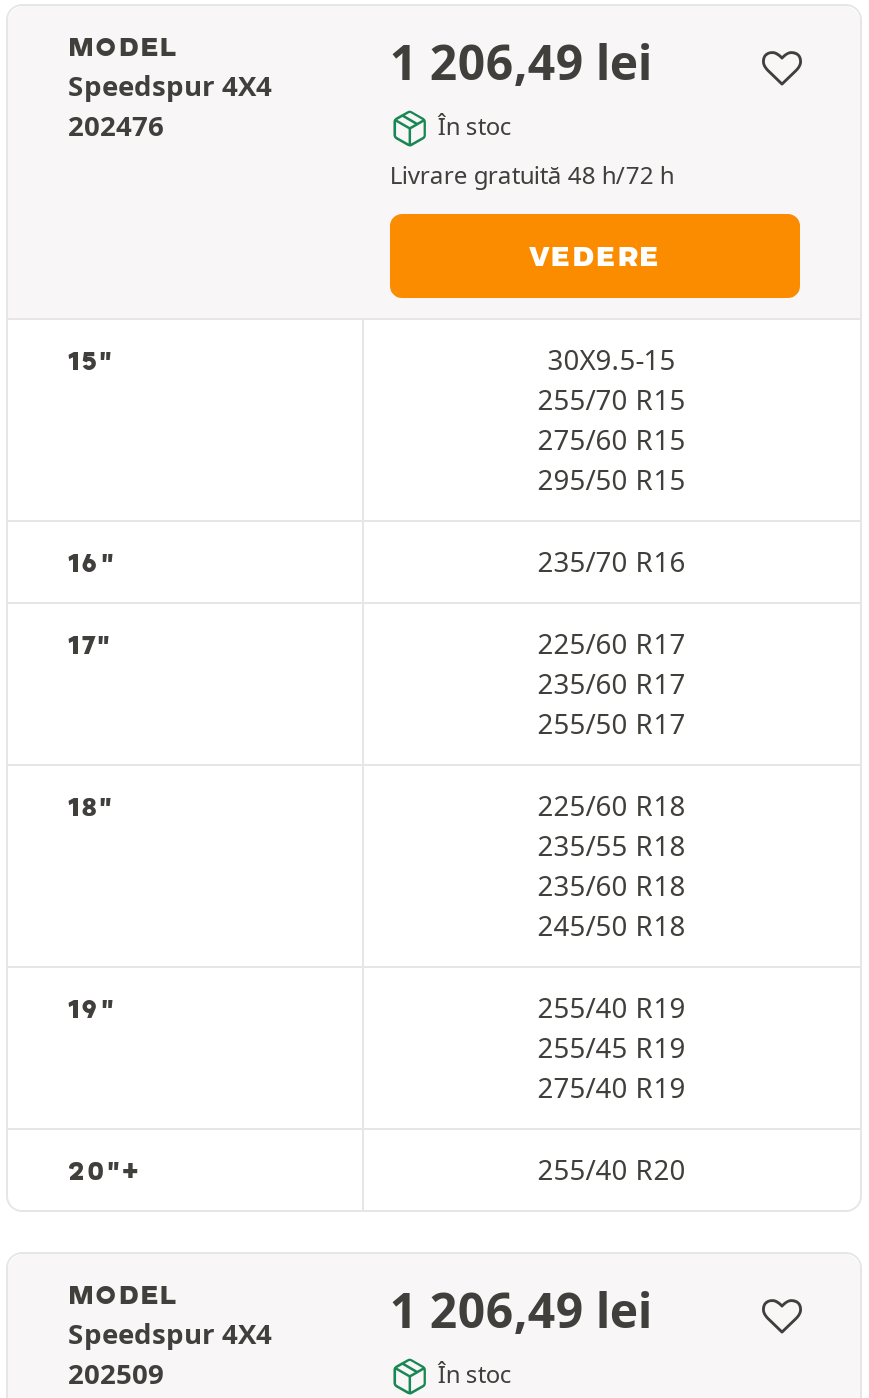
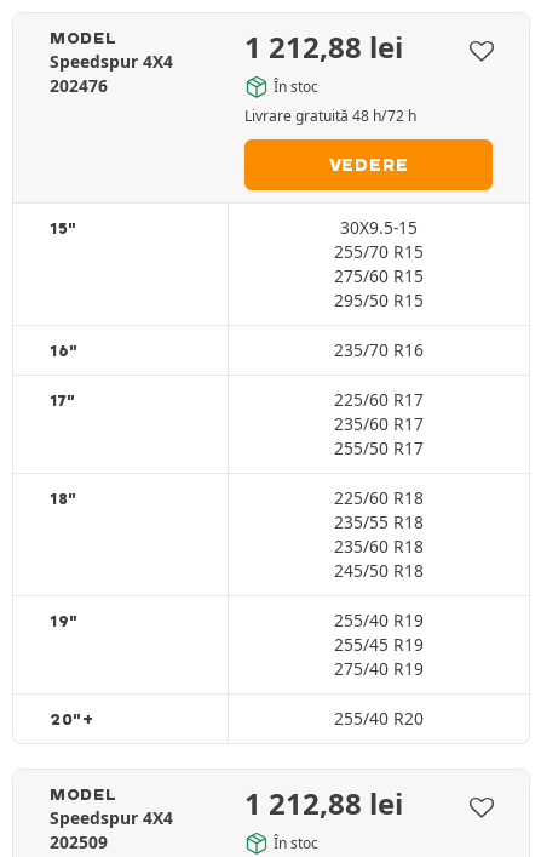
- 1 206,49 lei
+ 1 212,88 lei

- 1 206,49 lei
+ 1 212,88 lei
